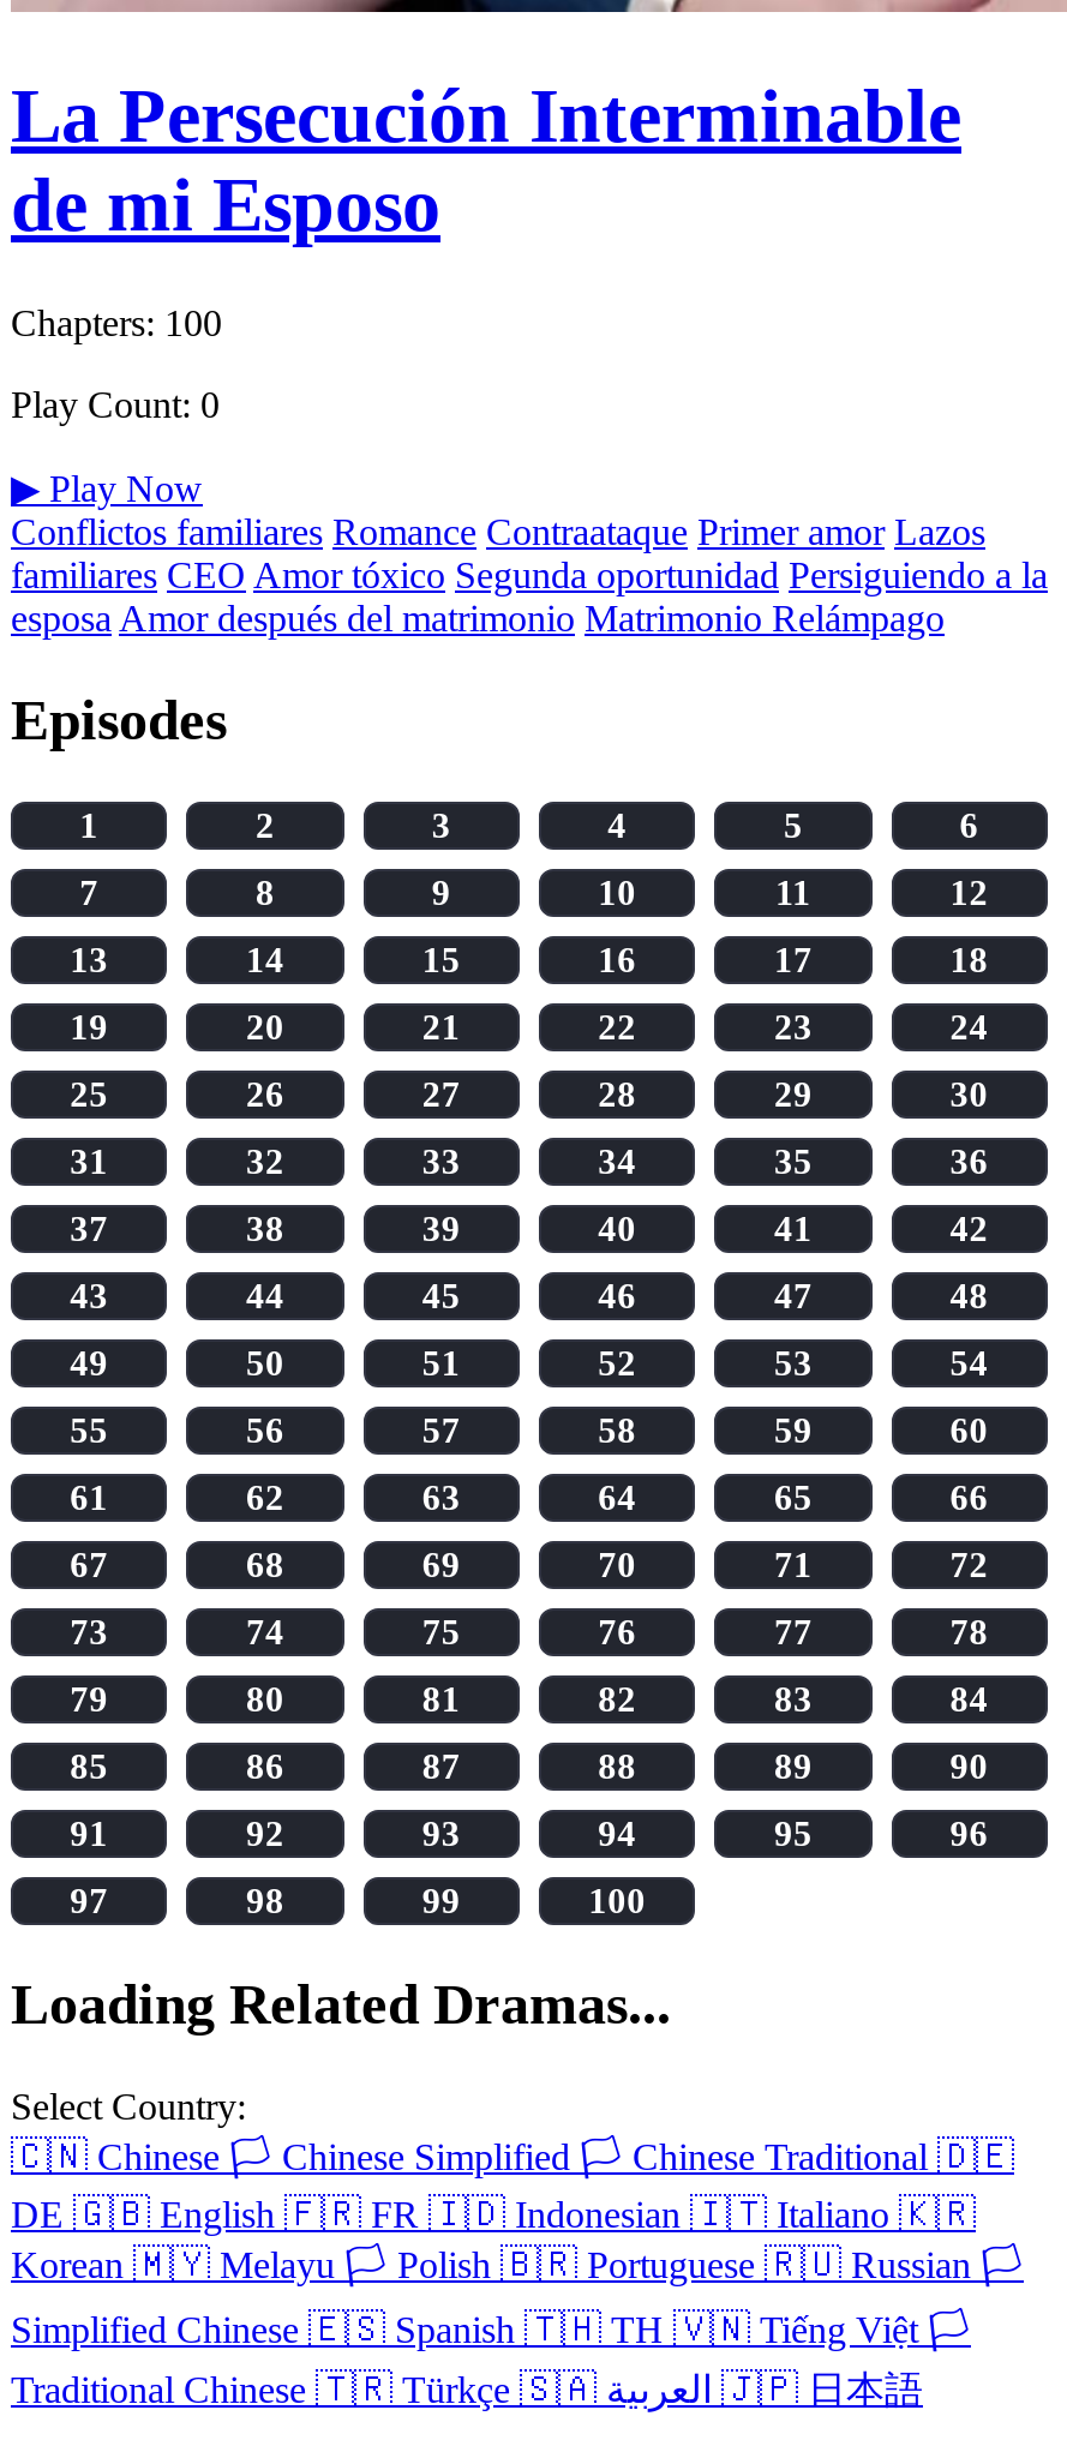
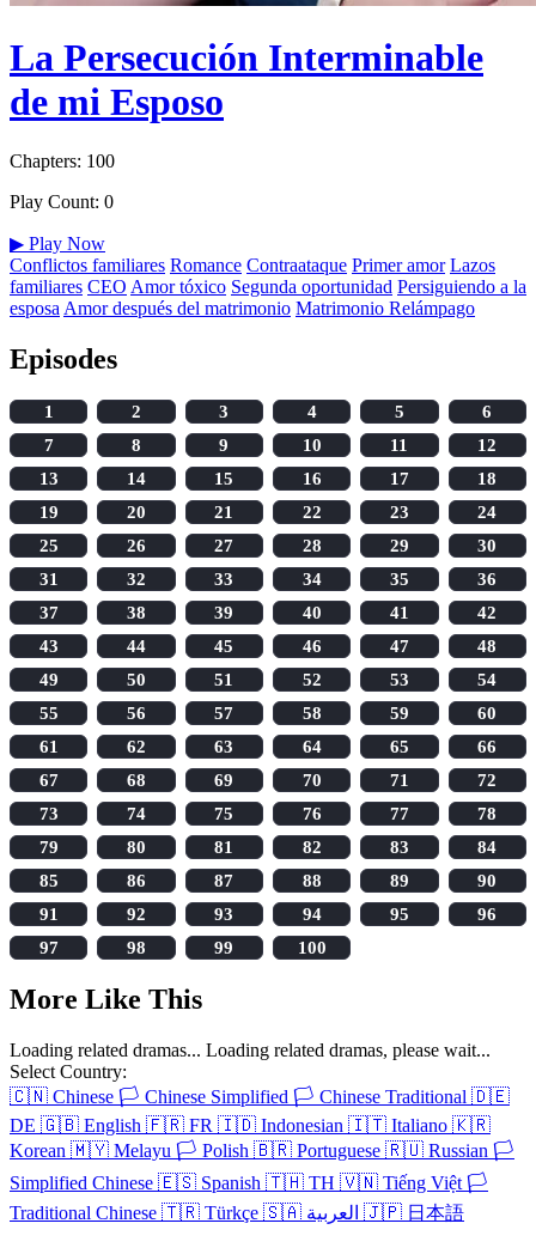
- Loading Related Dramas...
+ More Like This
+ Loading related dramas... Loading related dramas, please wait...
